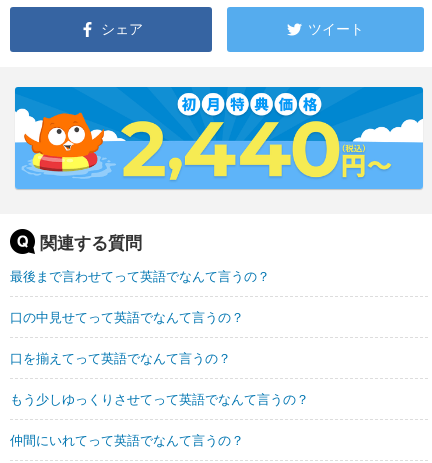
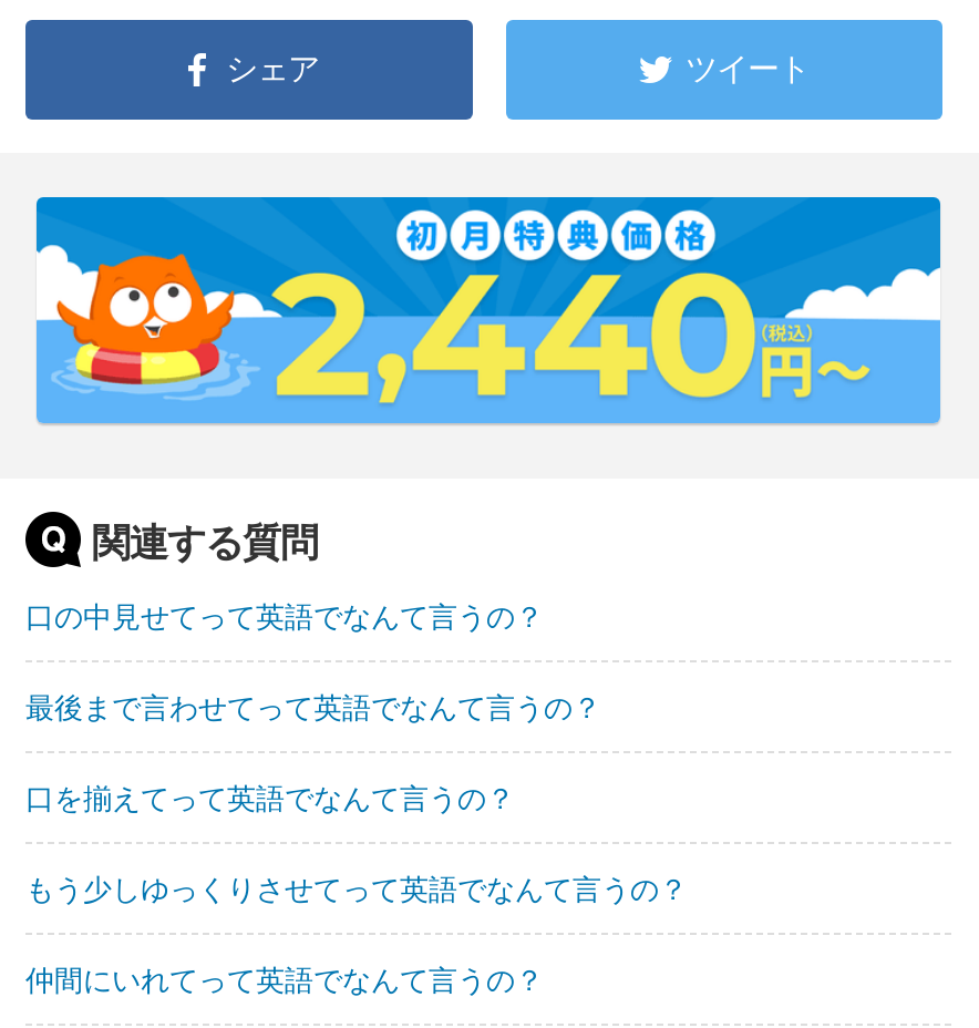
moved down: 最後まで言わせてって英語でなんて言うの？

moved up: 口の中見せてって英語でなんて言うの？
